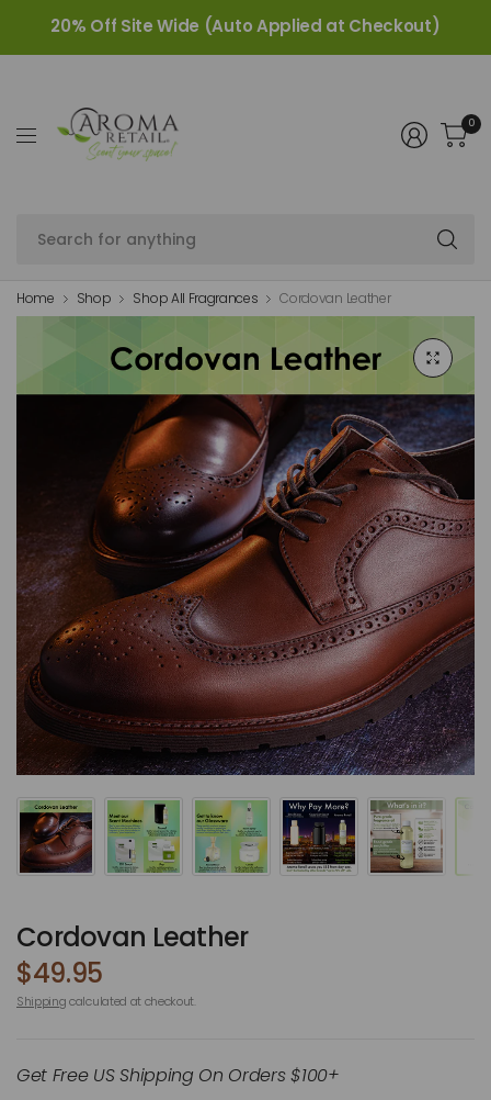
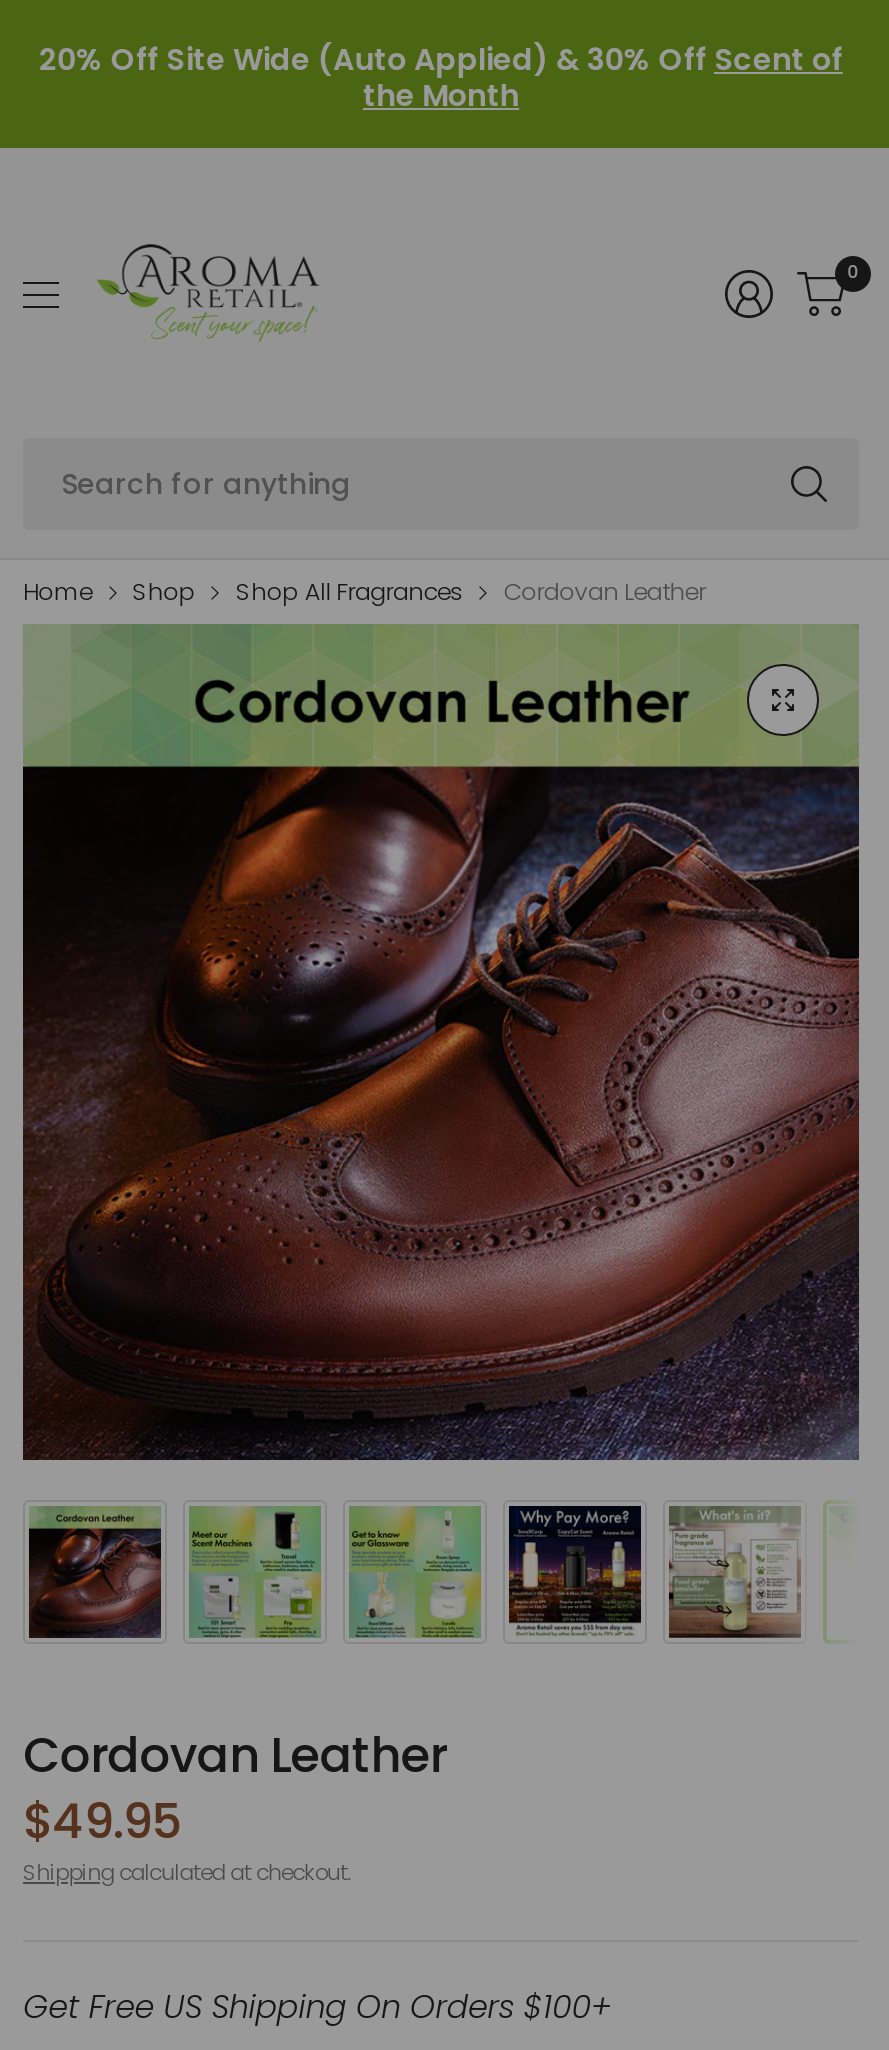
- 20% Off Site Wide (Auto Applied at Checkout)
+ 20% Off Site Wide (Auto Applied) & 30% Off Scent of
+ the Month
